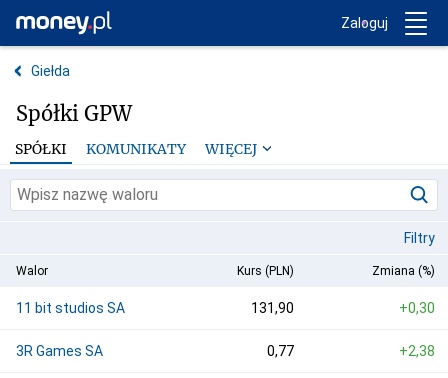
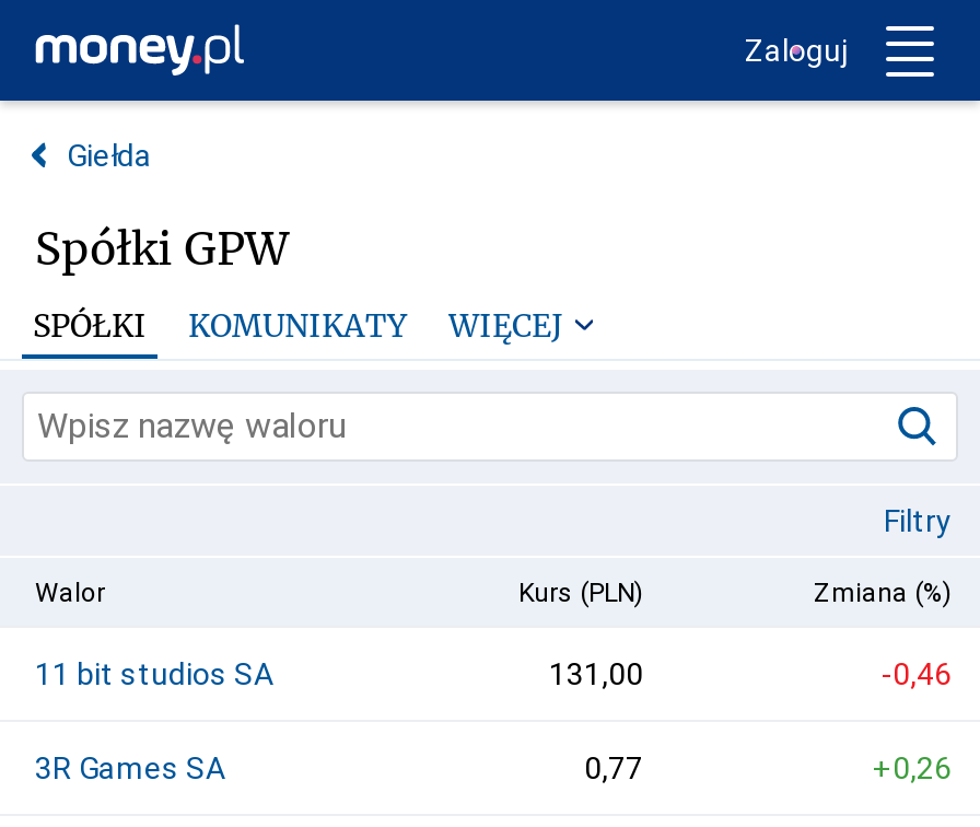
- 131,90
+ 131,00

- +0,30
+ -0,46

- +2,38
+ +0,26
